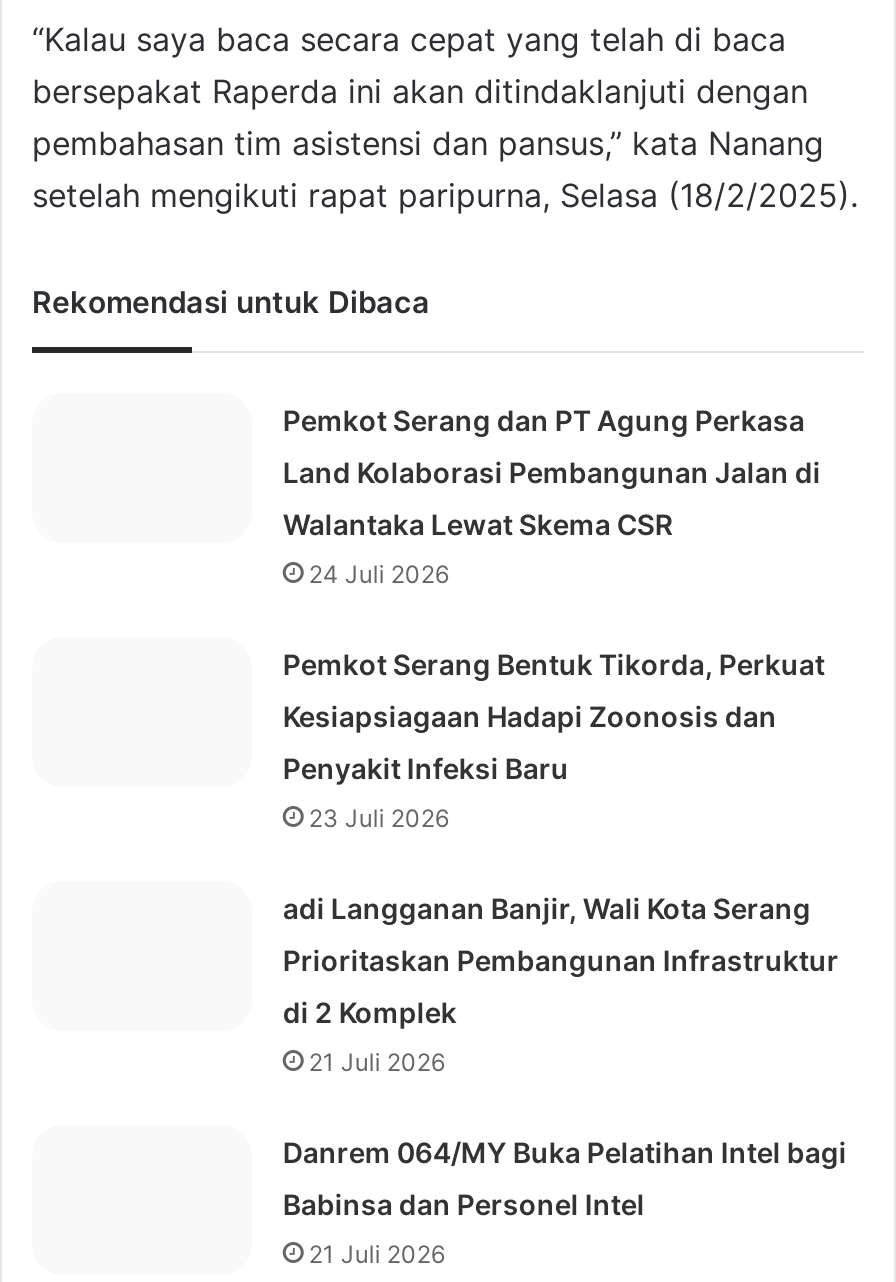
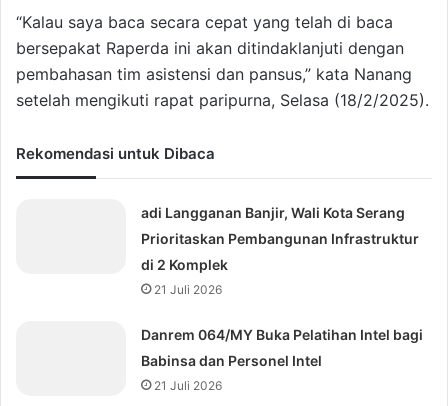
- Pemkot Serang dan PT Agung Perkasa
- Land Kolaborasi Pembangunan Jalan di
- Walantaka Lewat Skema CSR
- 24 Juli 2026
- Pemkot Serang Bentuk Tikorda, Perkuat
- Kesiapsiagaan Hadapi Zoonosis dan
- Penyakit Infeksi Baru
- 23 Juli 2026
